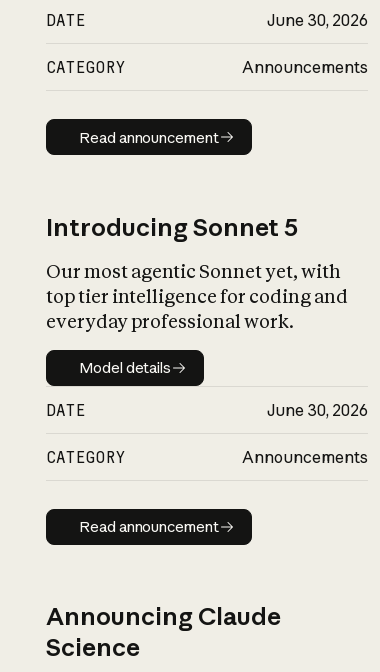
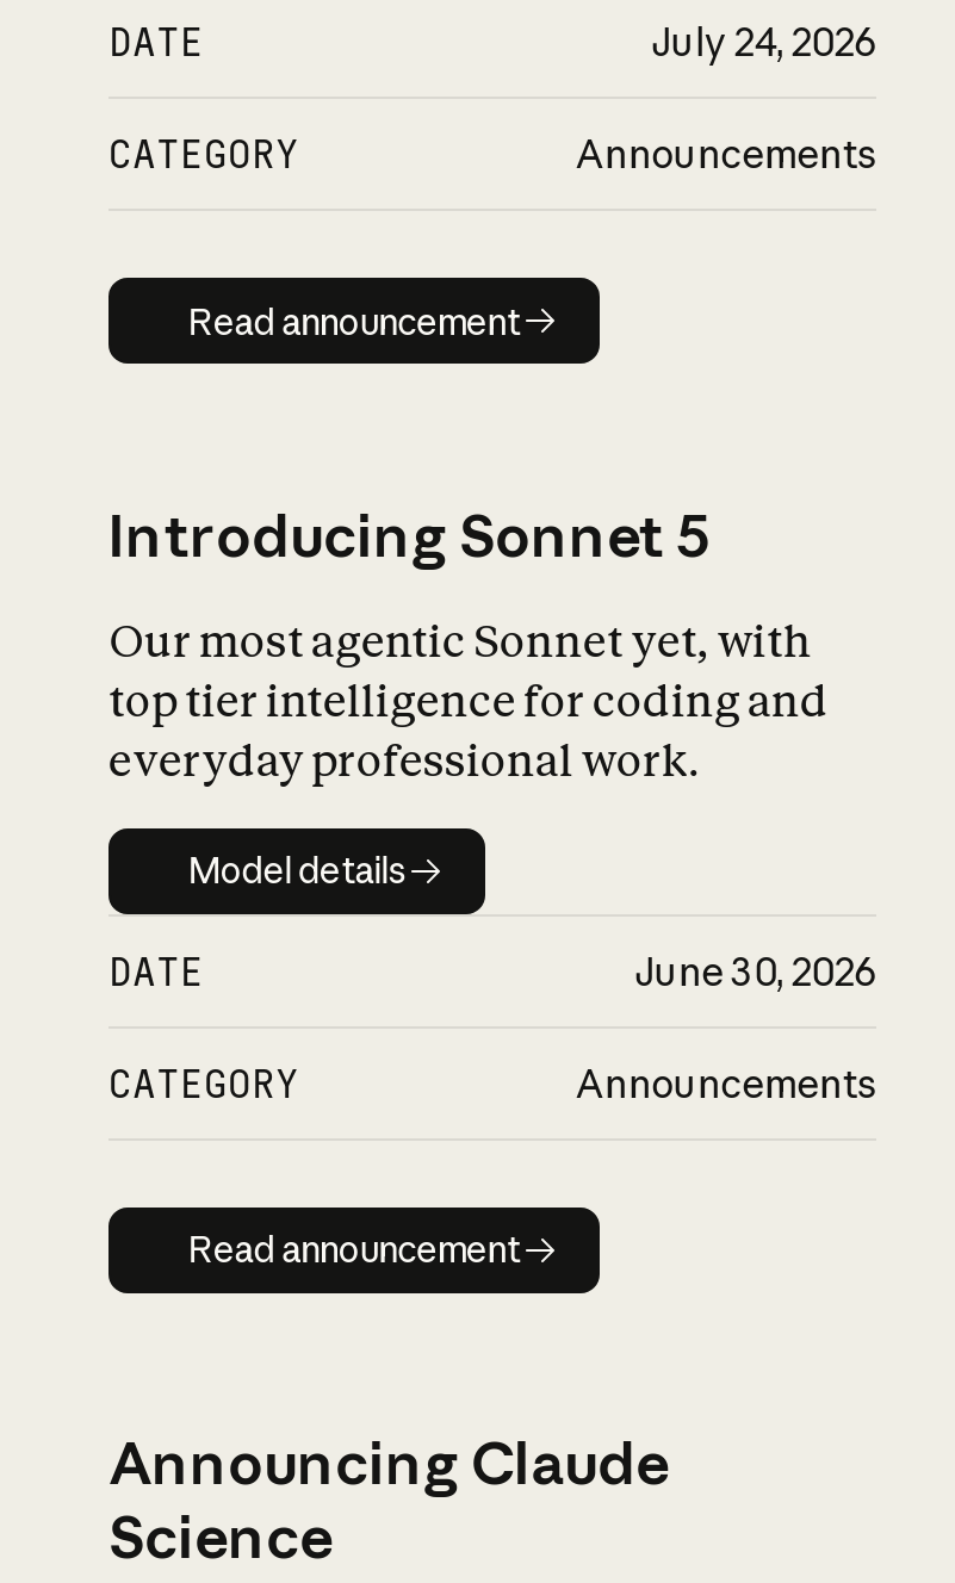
- June 30, 2026
+ July 24, 2026
